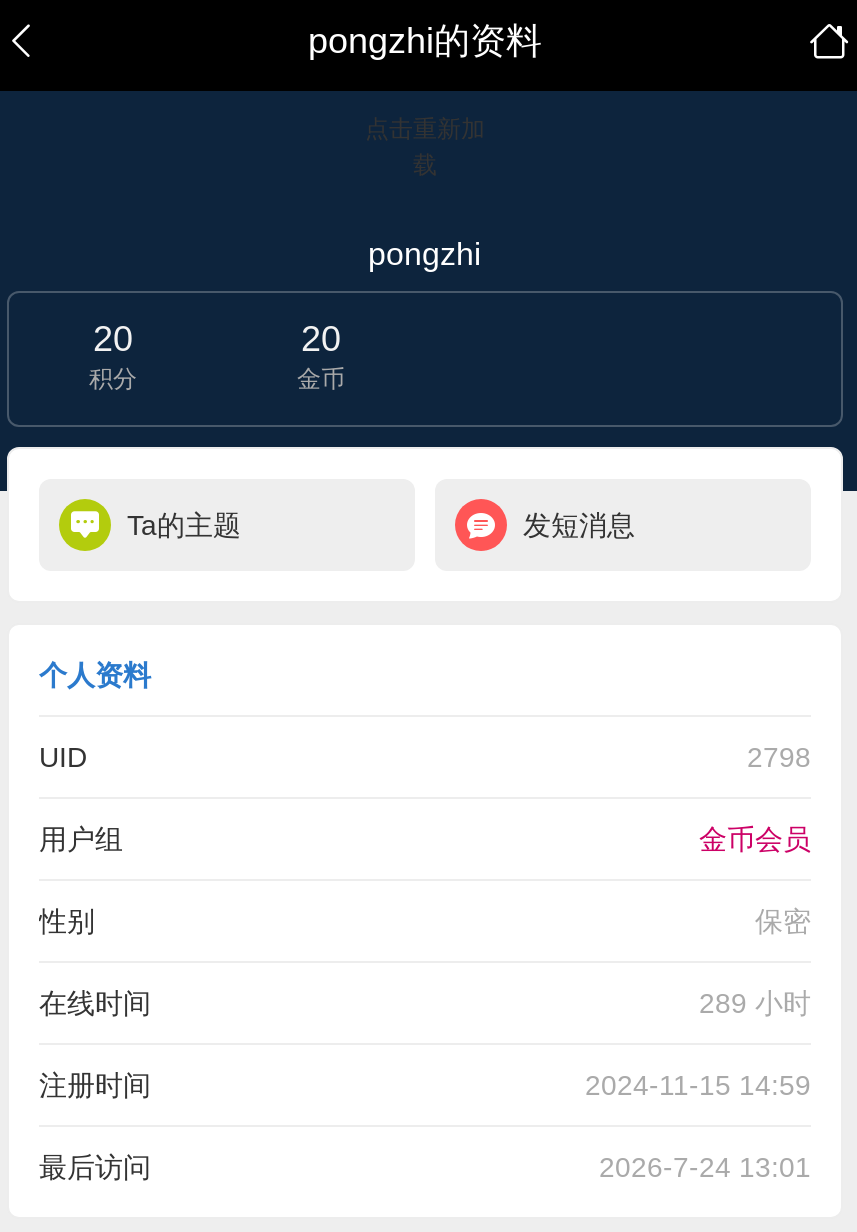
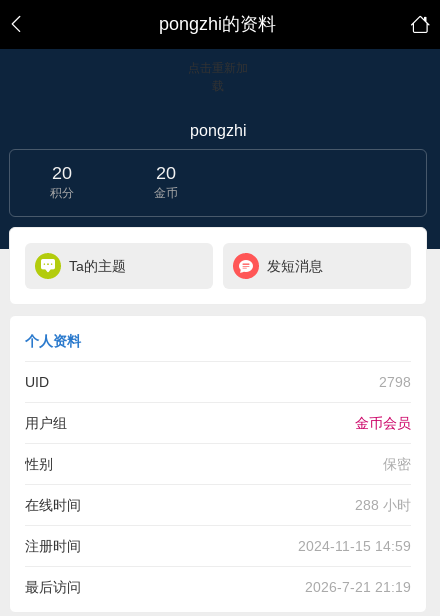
- 289 小时
+ 288 小时

- 2026-7-24 13:01
+ 2026-7-21 21:19
